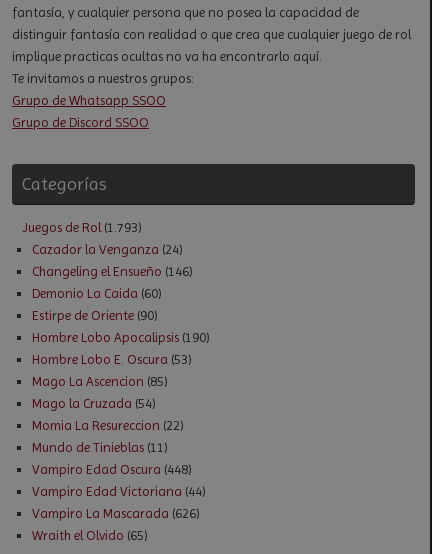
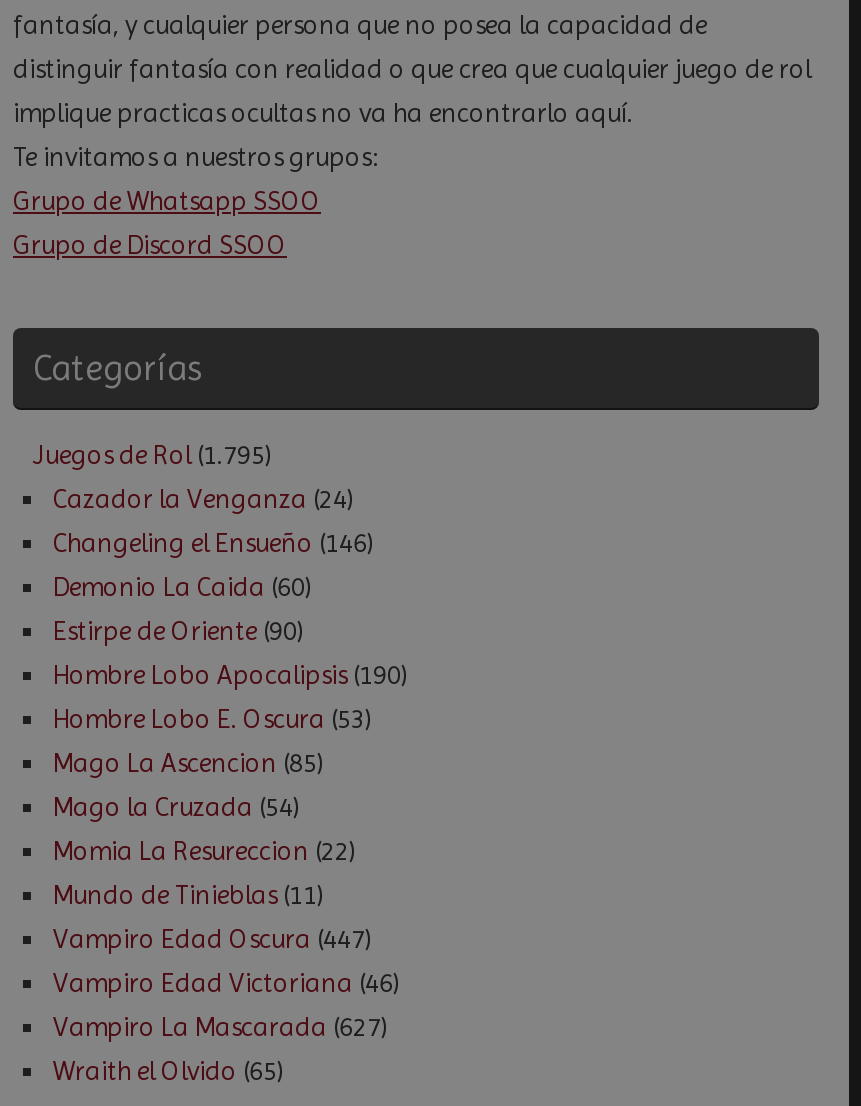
- Juegos de Rol (1.793)
+ Juegos de Rol (1.795)

- Vampiro Edad Oscura (448)
+ Vampiro Edad Oscura (447)

- Vampiro Edad Victoriana (44)
+ Vampiro Edad Victoriana (46)

- Vampiro La Mascarada (626)
+ Vampiro La Mascarada (627)
